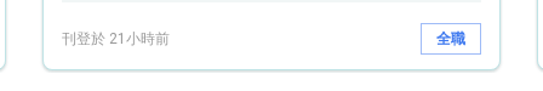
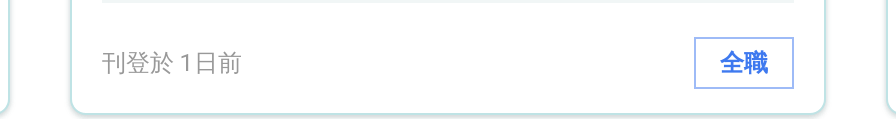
- 刊登於 21小時前
+ 刊登於 1日前
